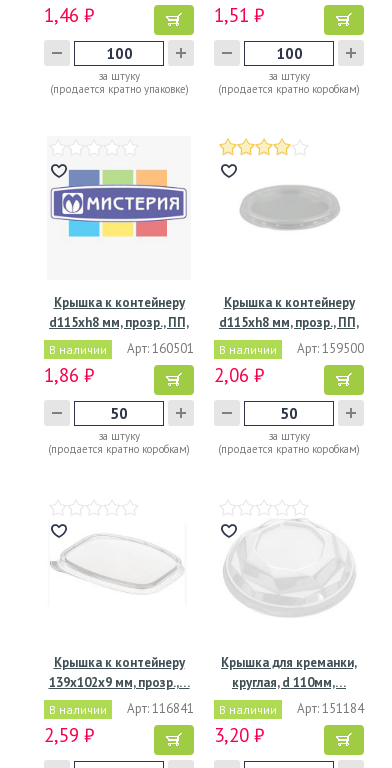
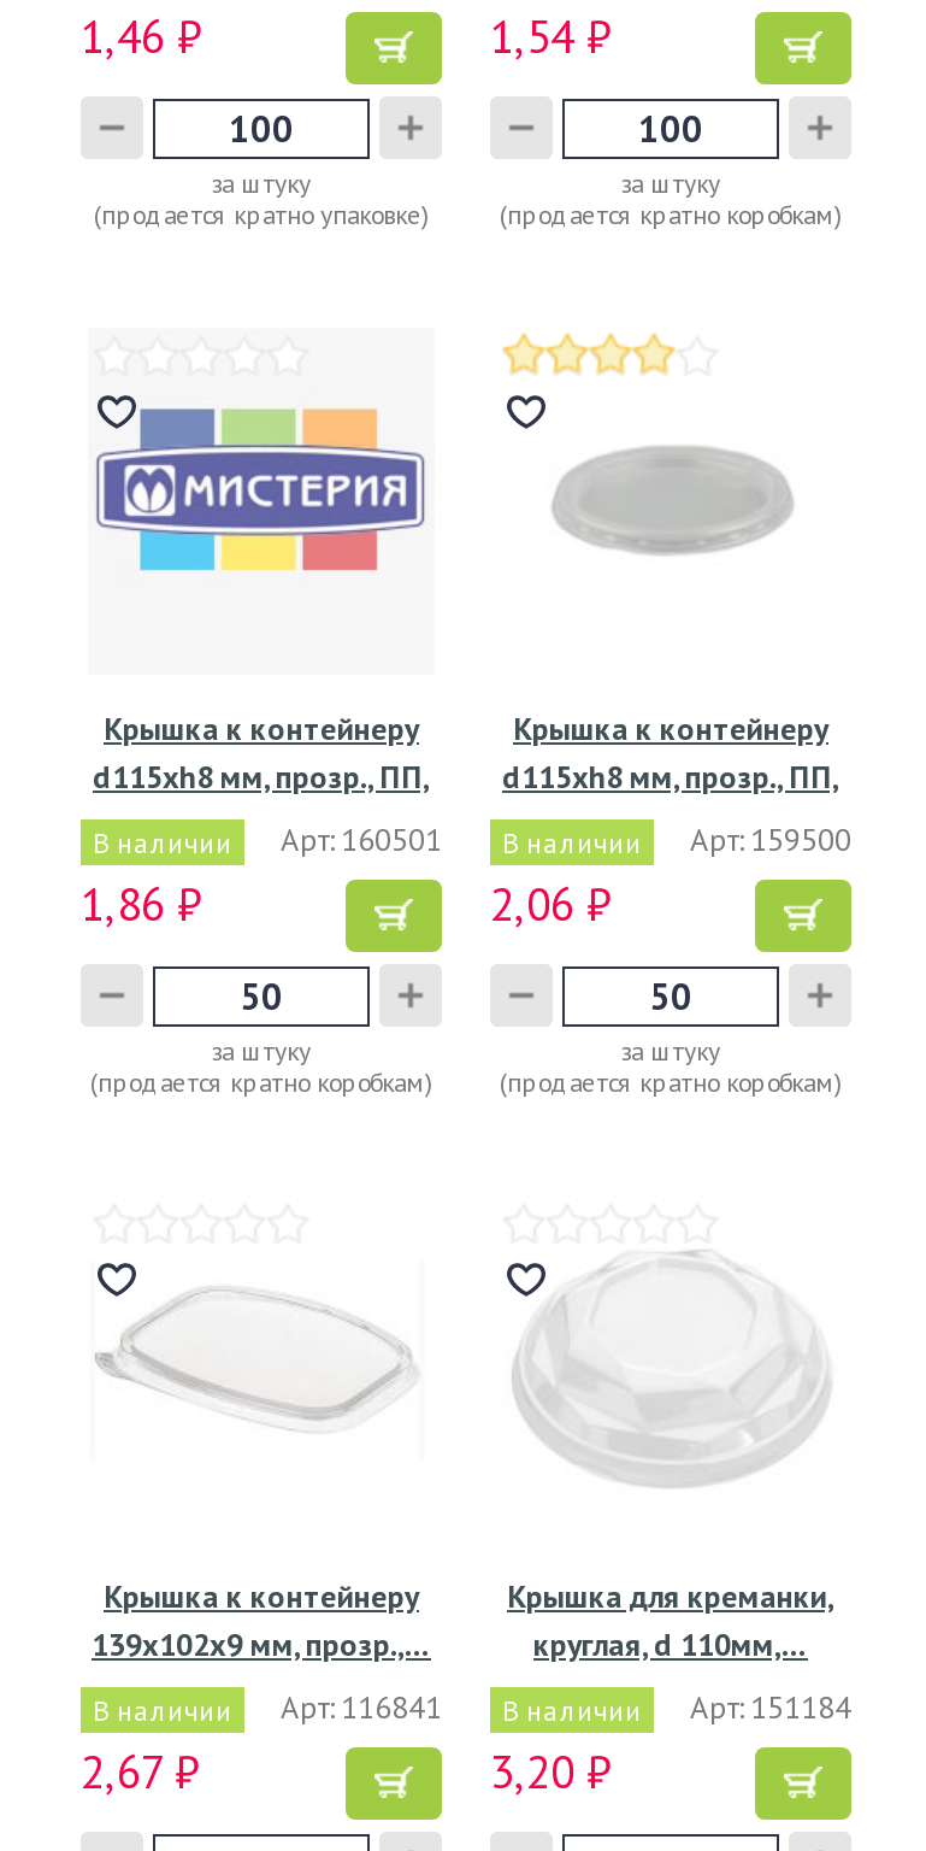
- 1,51 ₽
+ 1,54 ₽

- 2,59 ₽
+ 2,67 ₽
